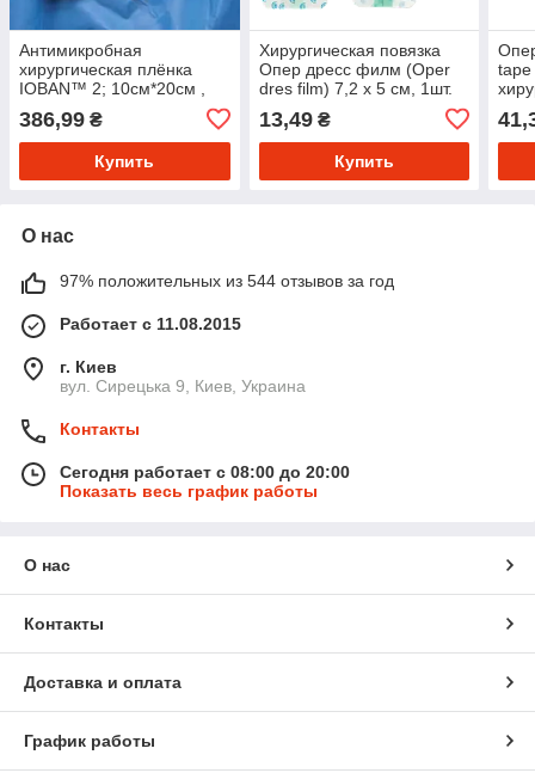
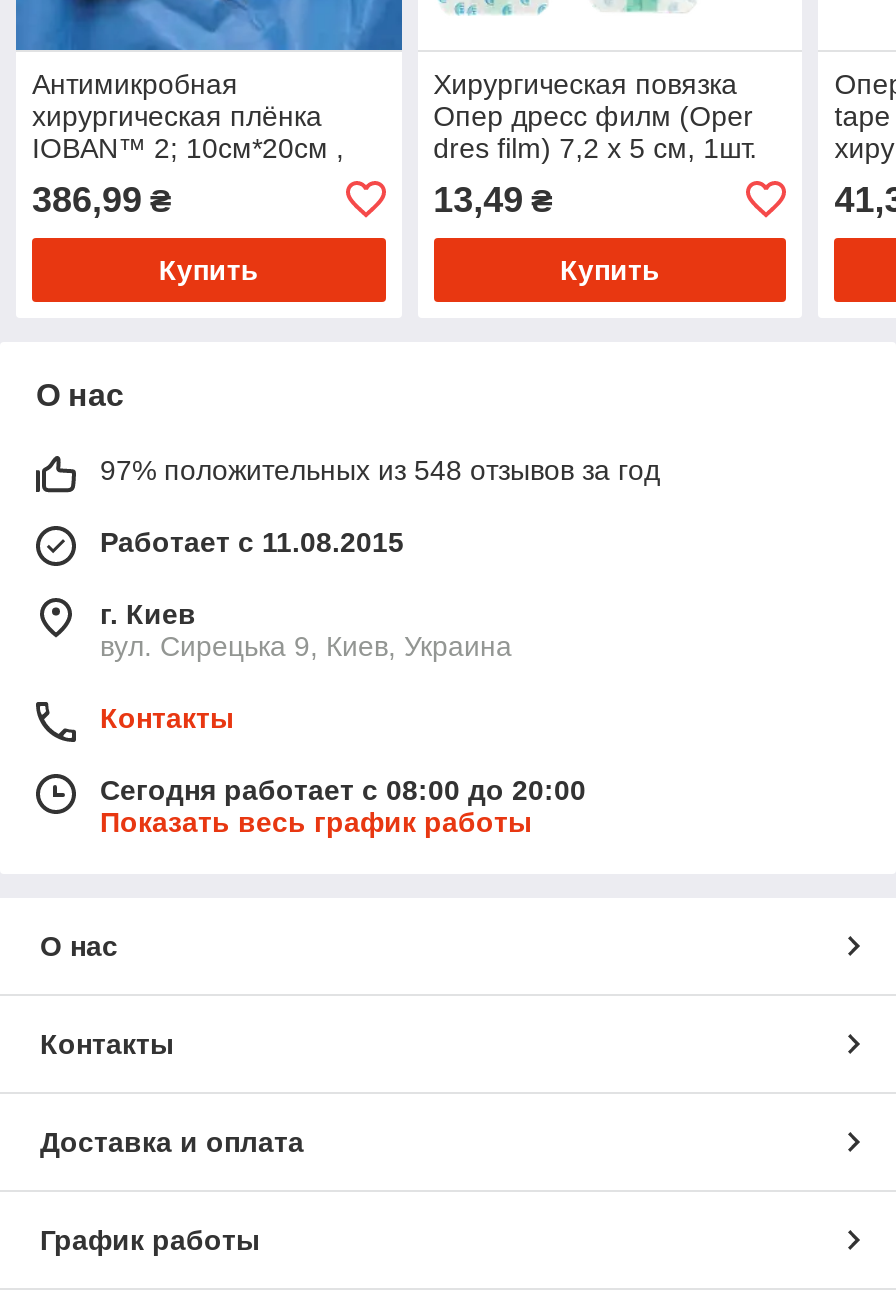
- 97% положительных из 544 отзывов за год
+ 97% положительных из 548 отзывов за год
